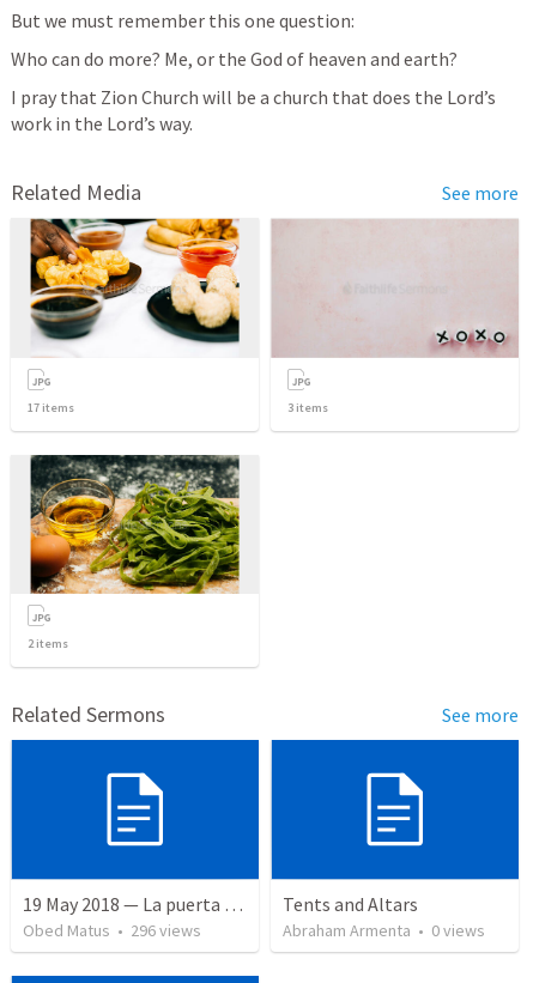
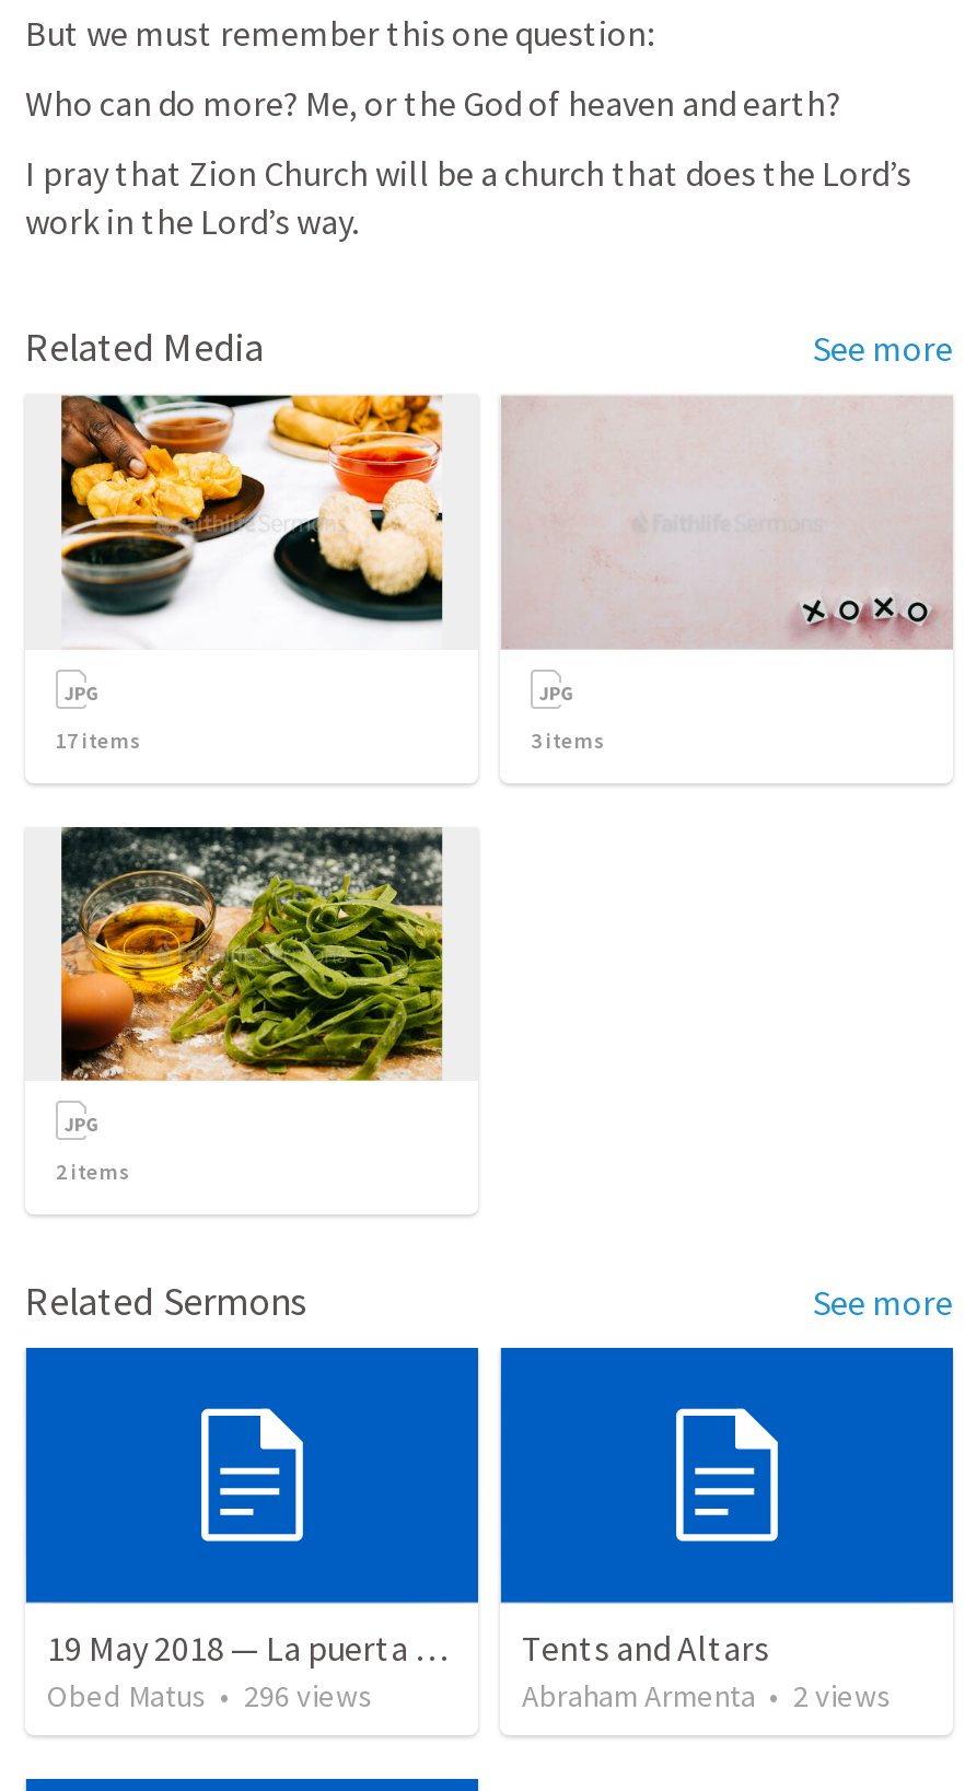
- Abraham Armenta • 0 views
+ Abraham Armenta • 2 views
